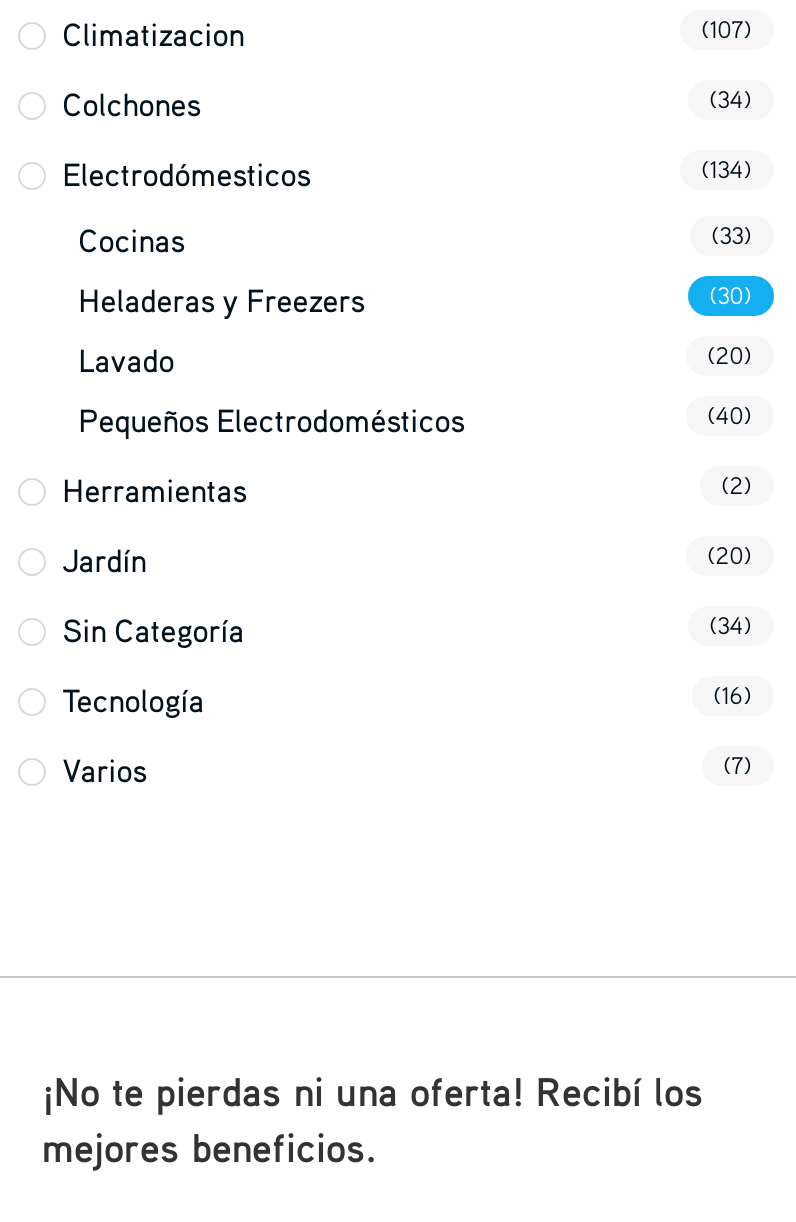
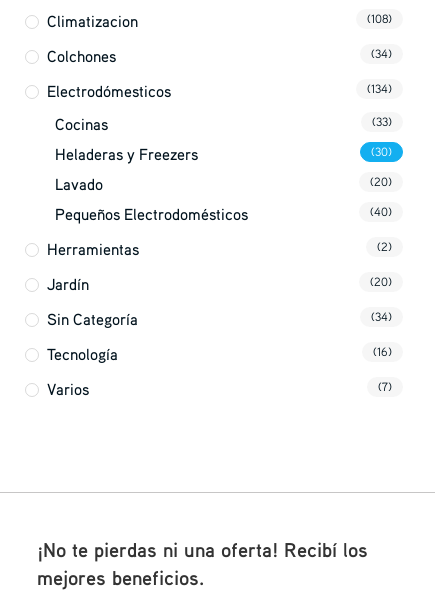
- (107)
+ (108)
